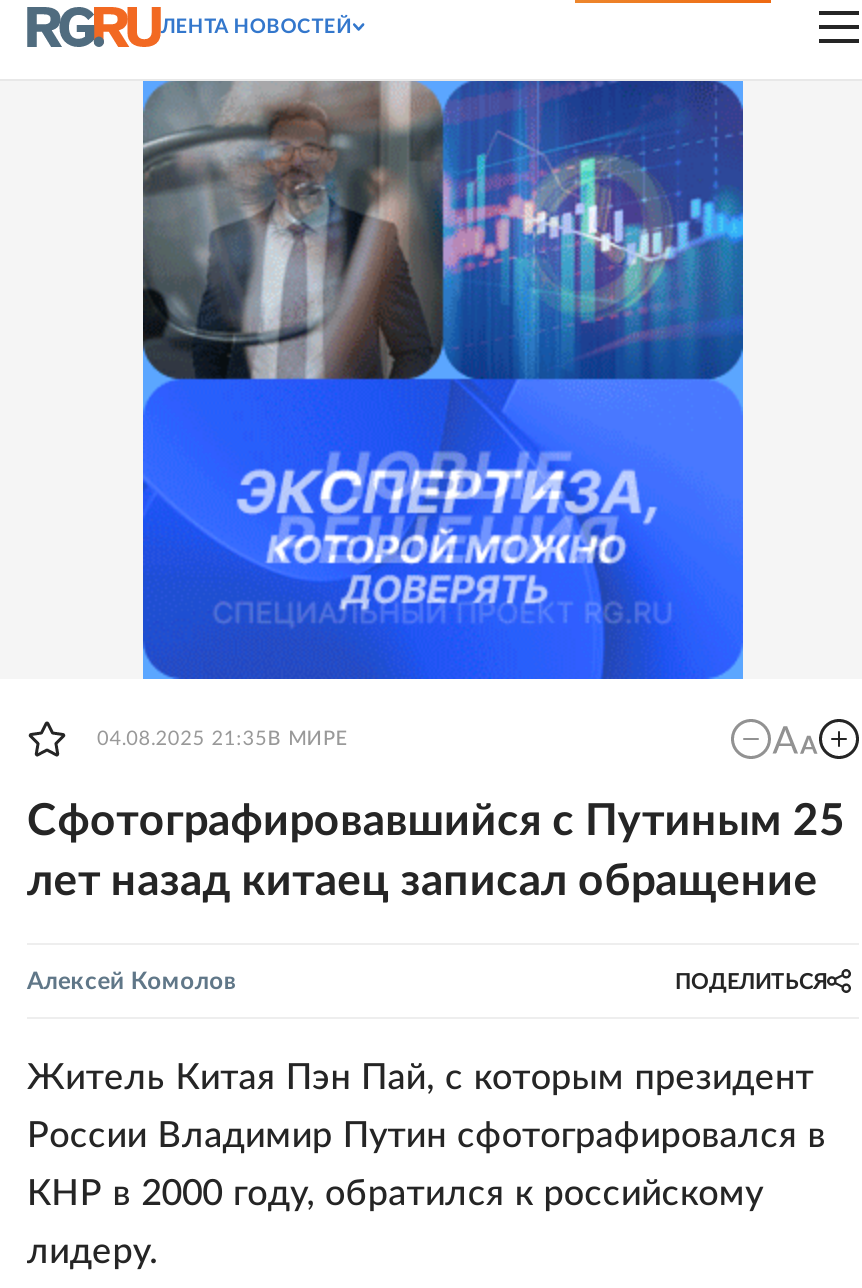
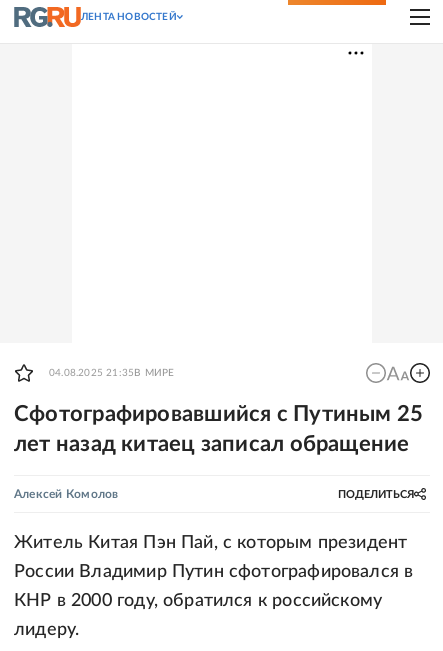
- [image]
